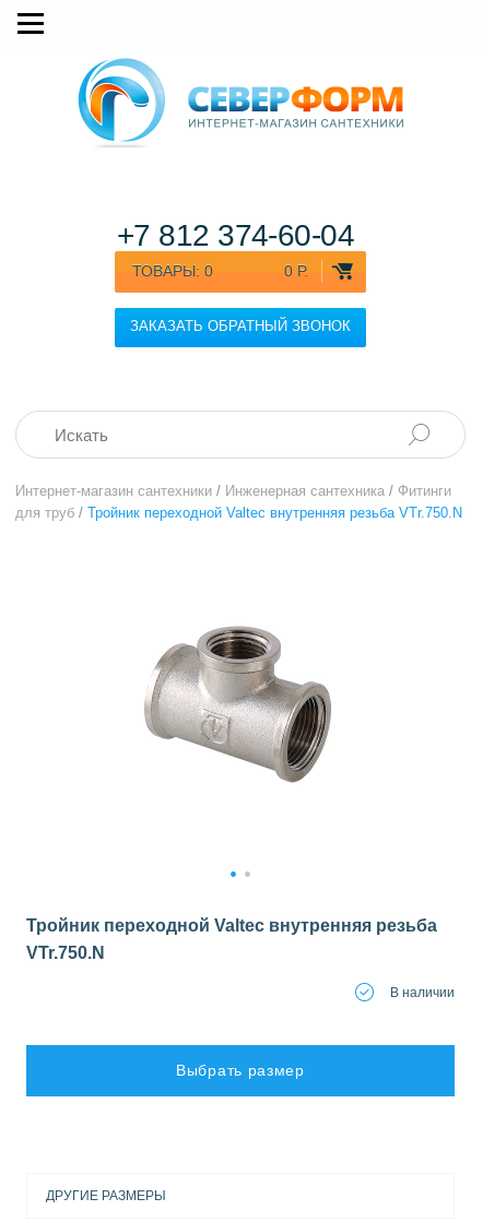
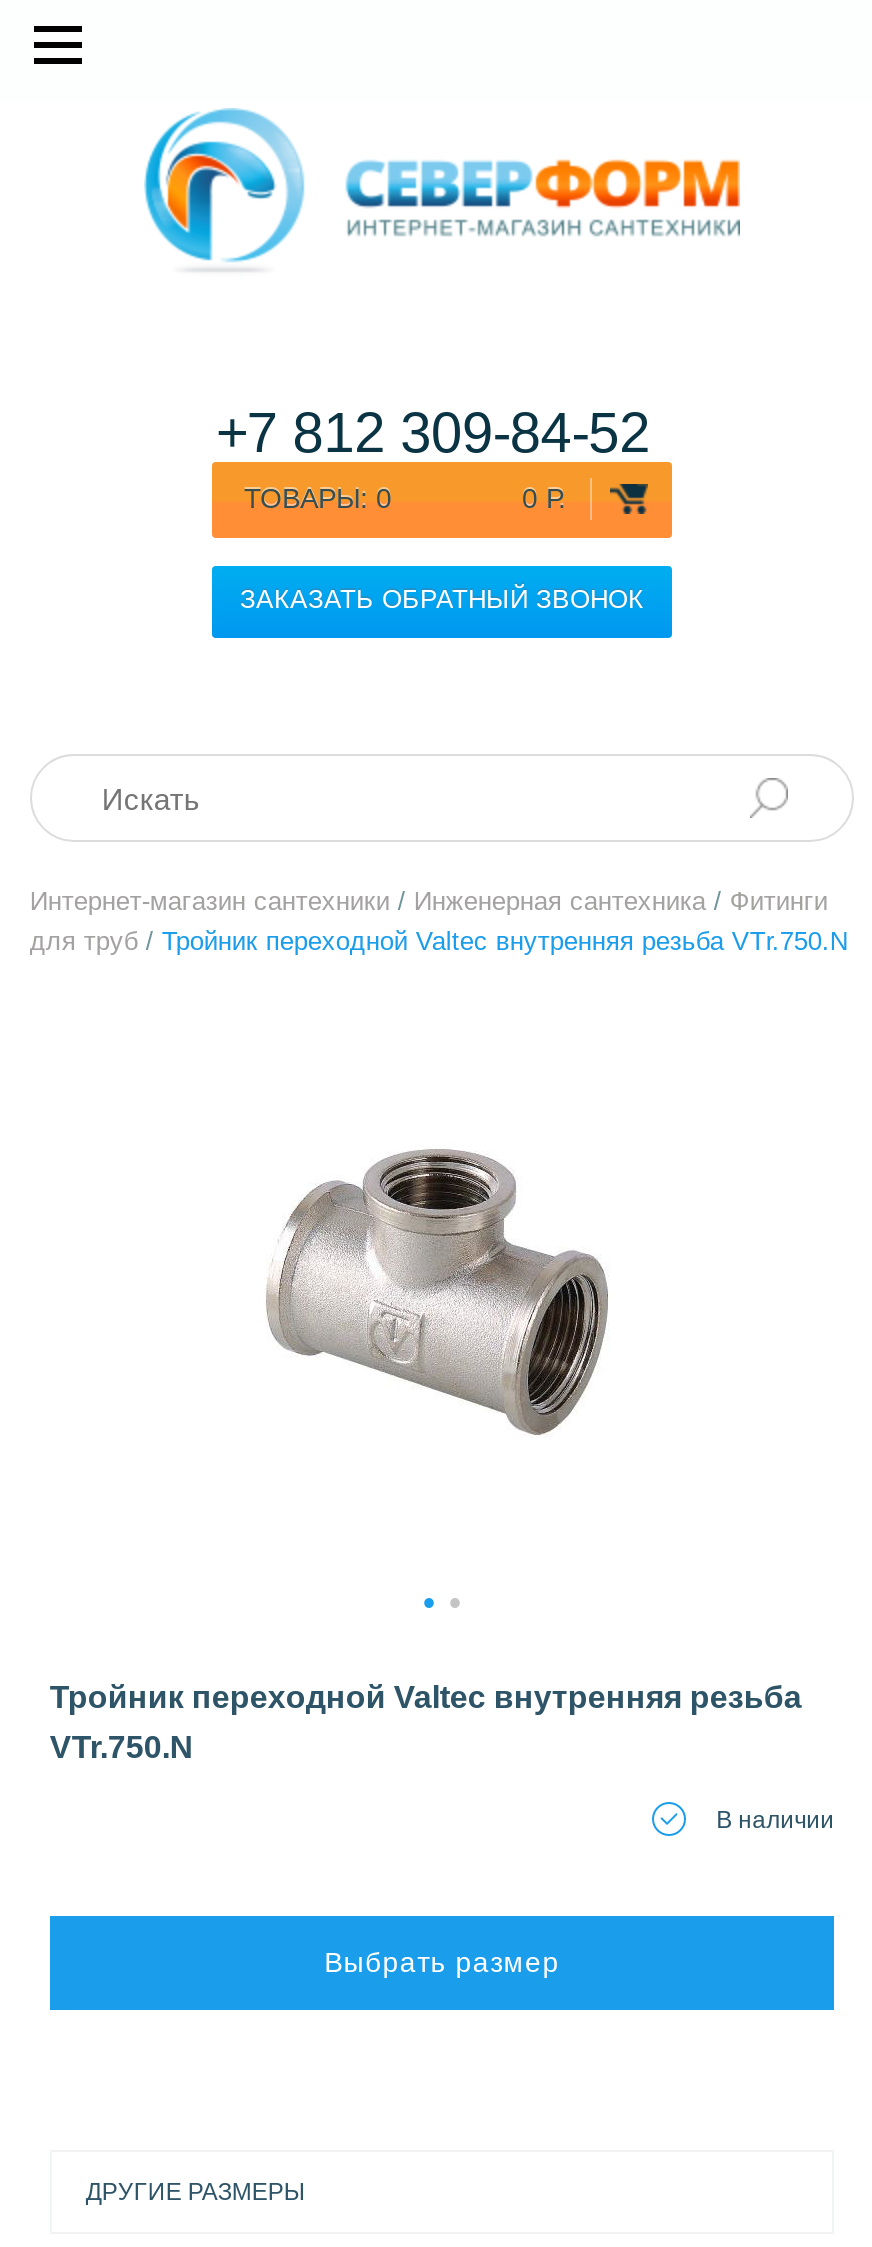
- +7 812 374-60-04
+ +7 812 309-84-52
